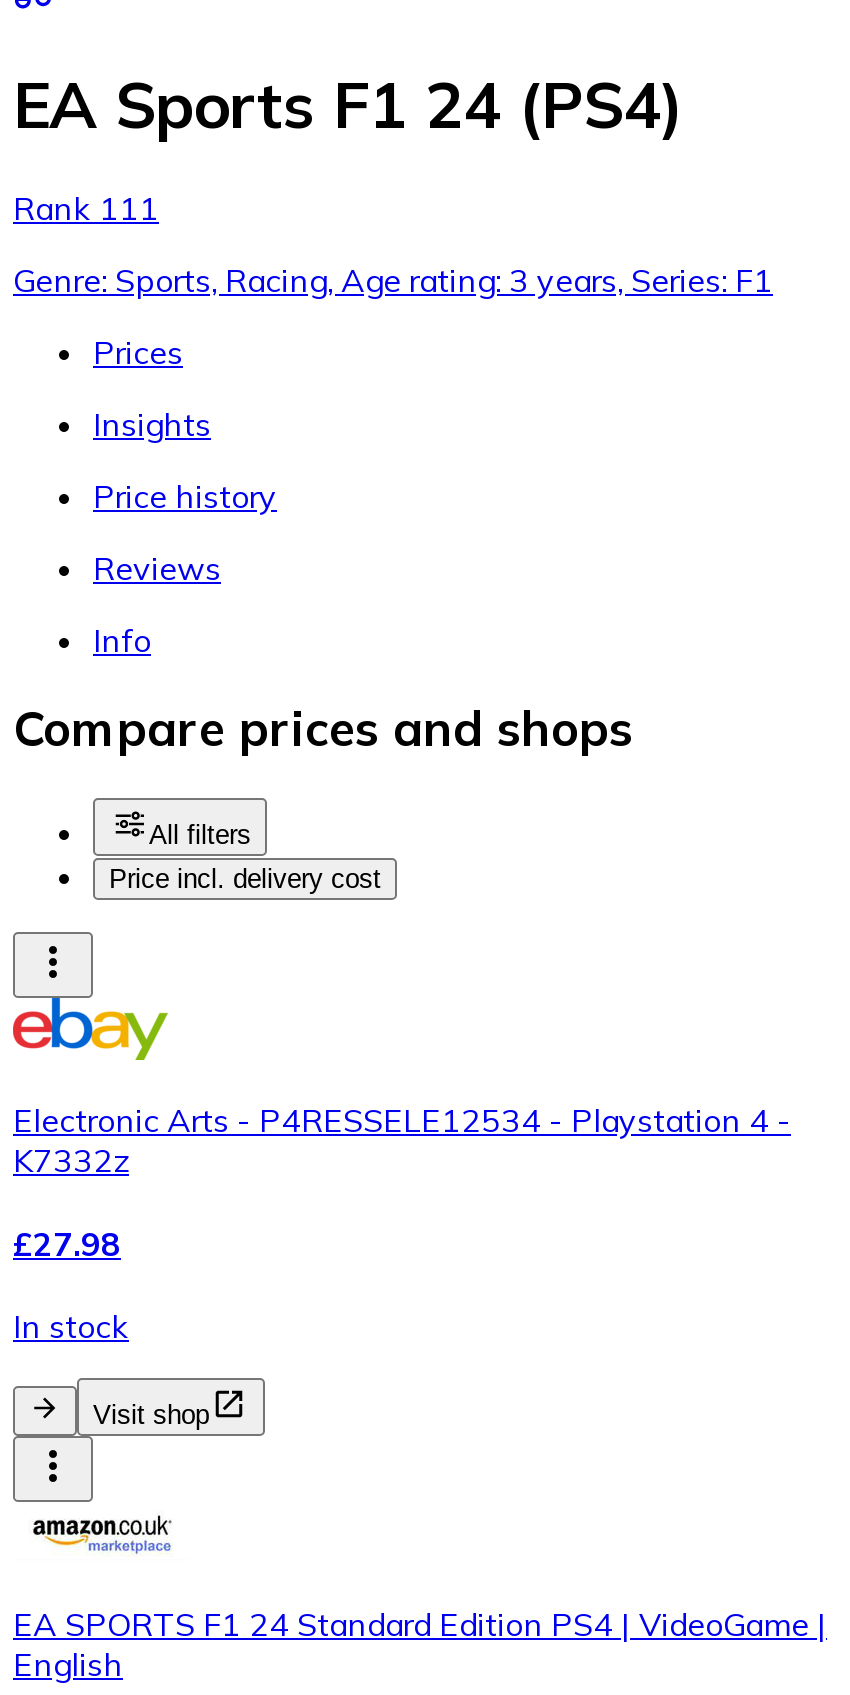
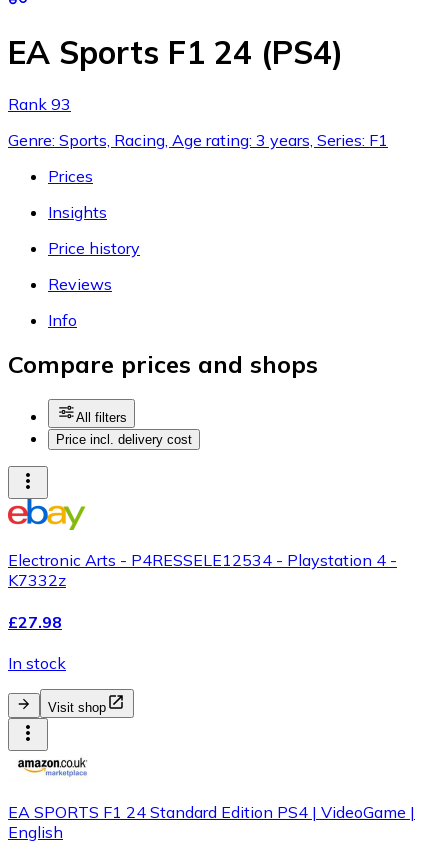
- Rank 111
+ Rank 93
